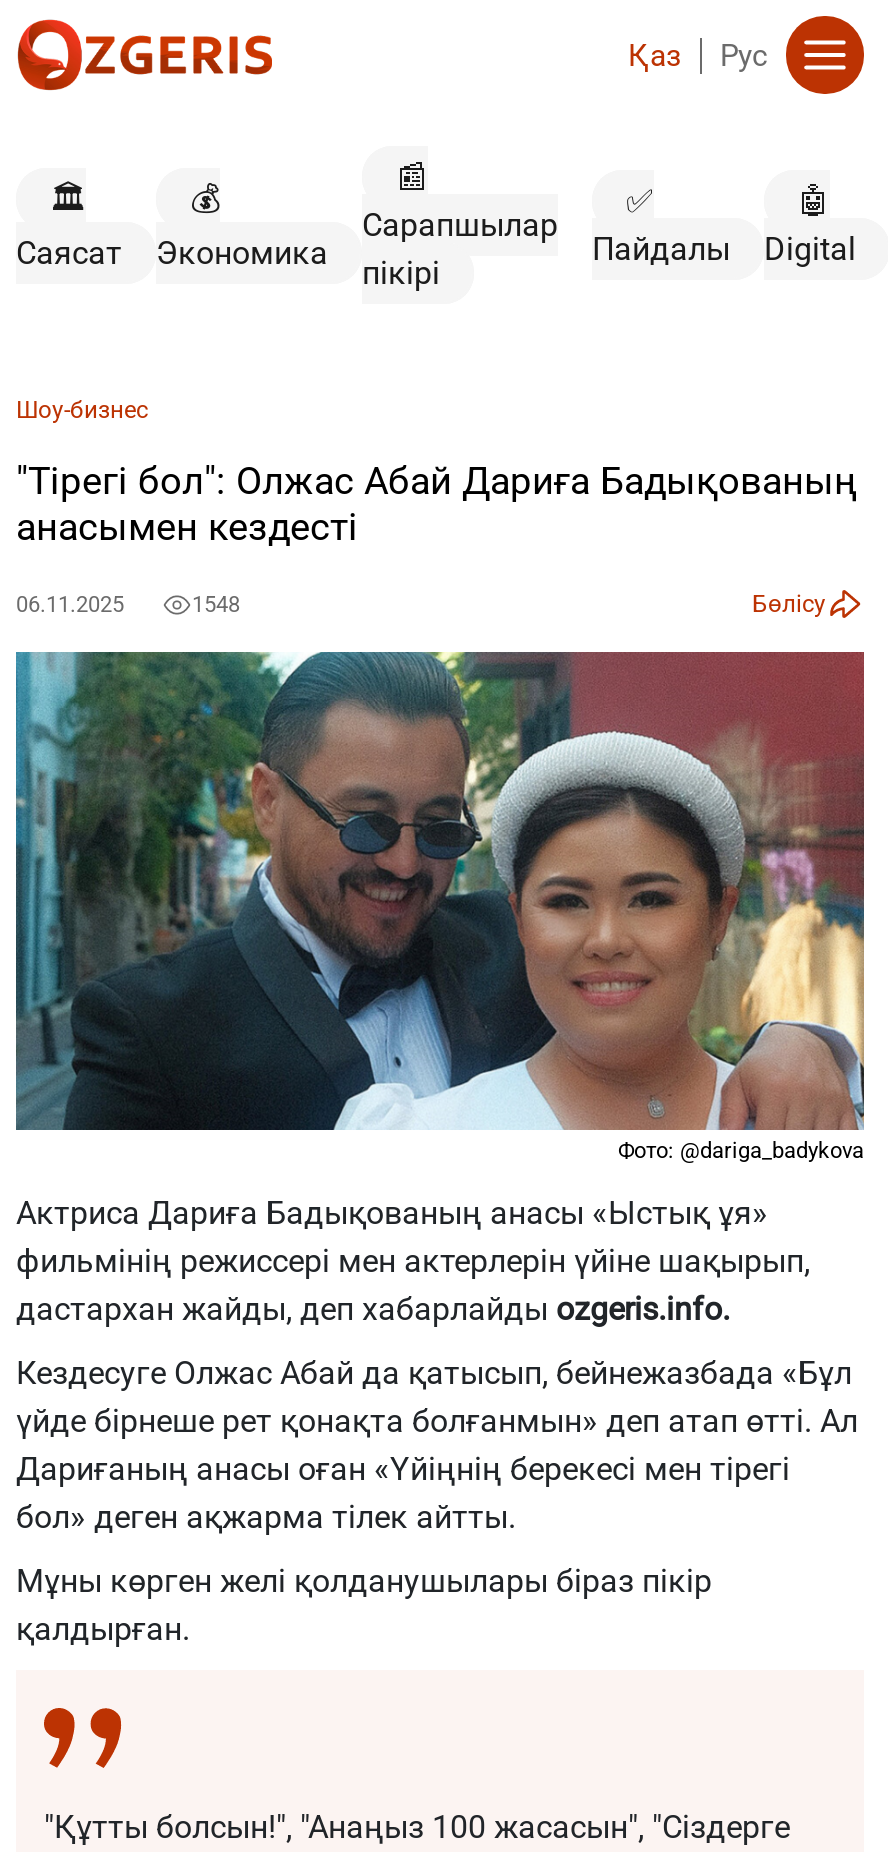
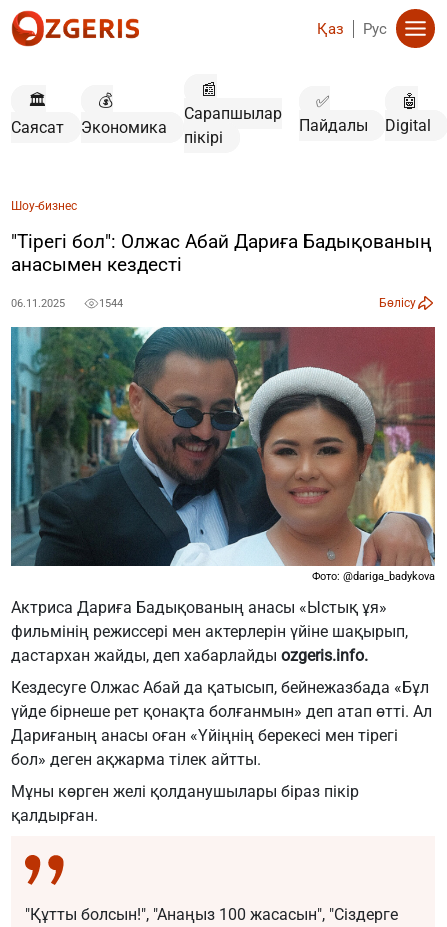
- 1548
+ 1544
